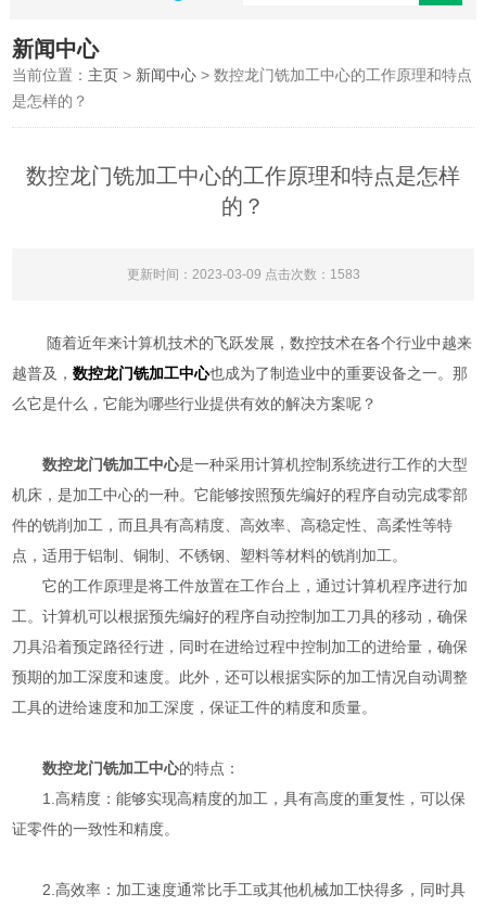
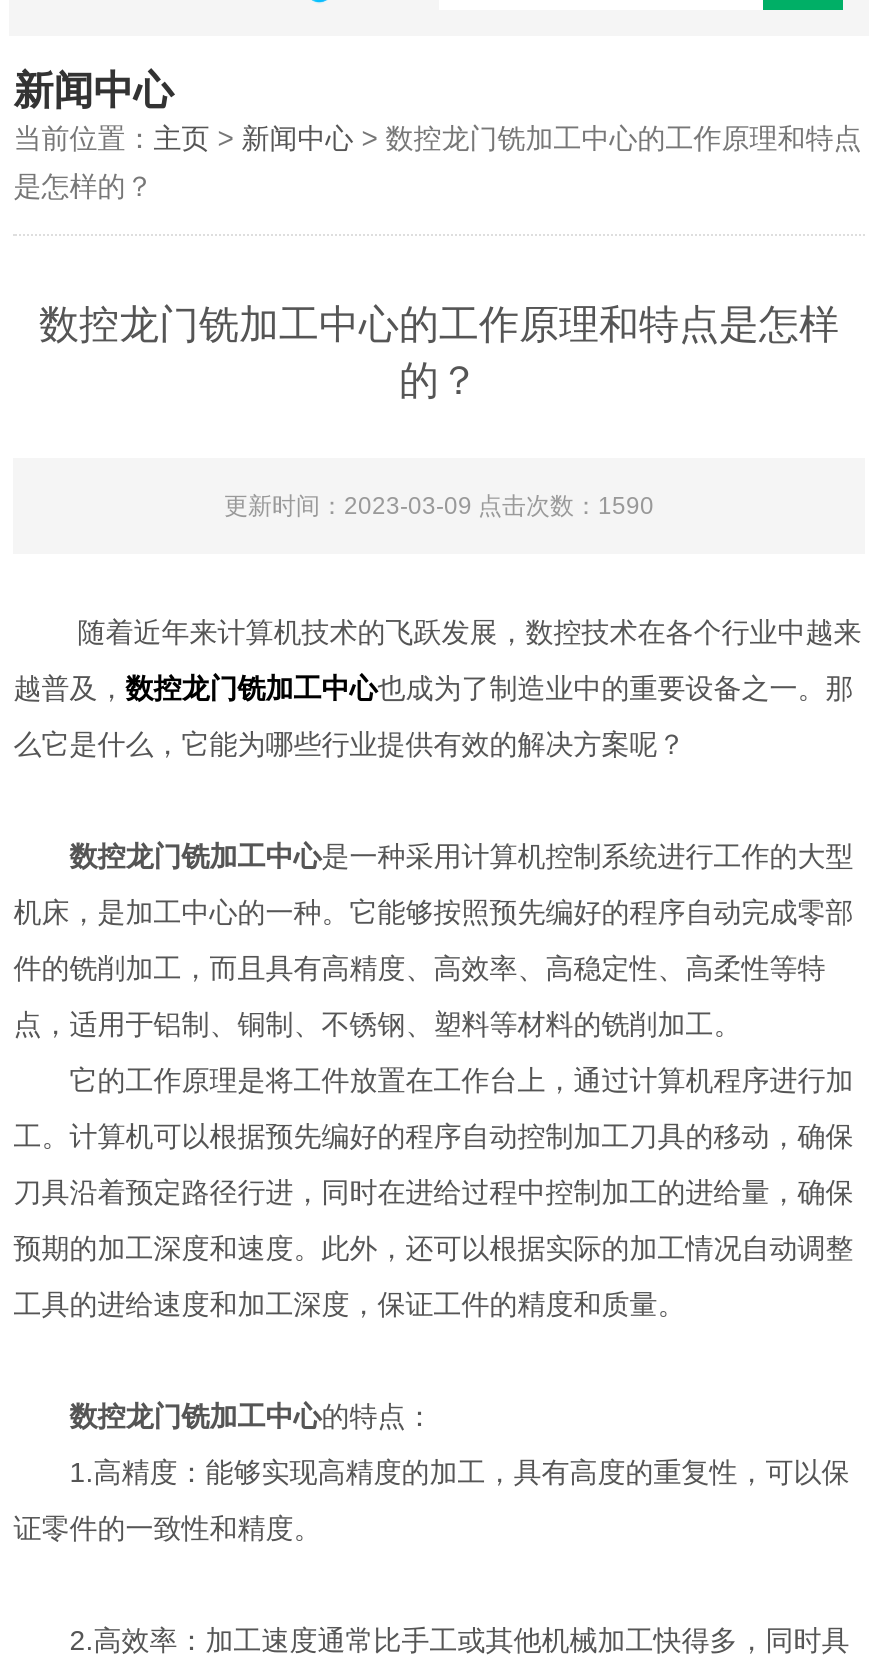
- 更新时间：2023-03-09 点击次数：1583
+ 更新时间：2023-03-09 点击次数：1590
